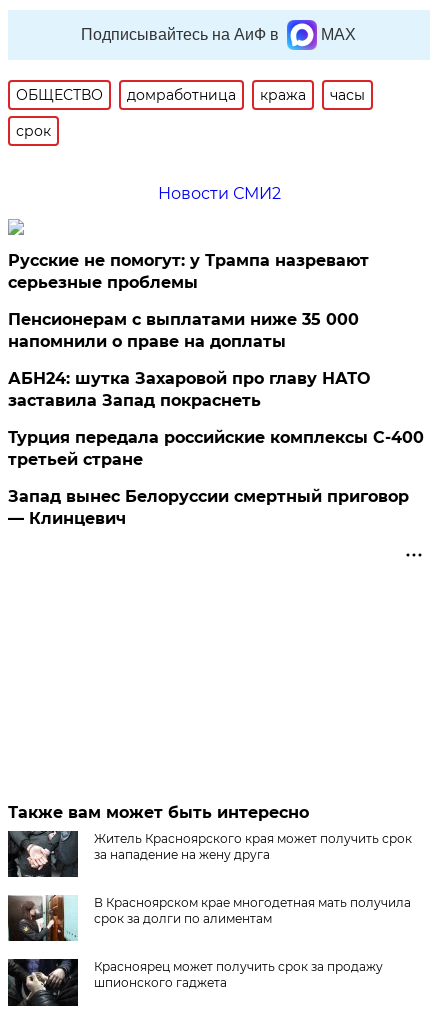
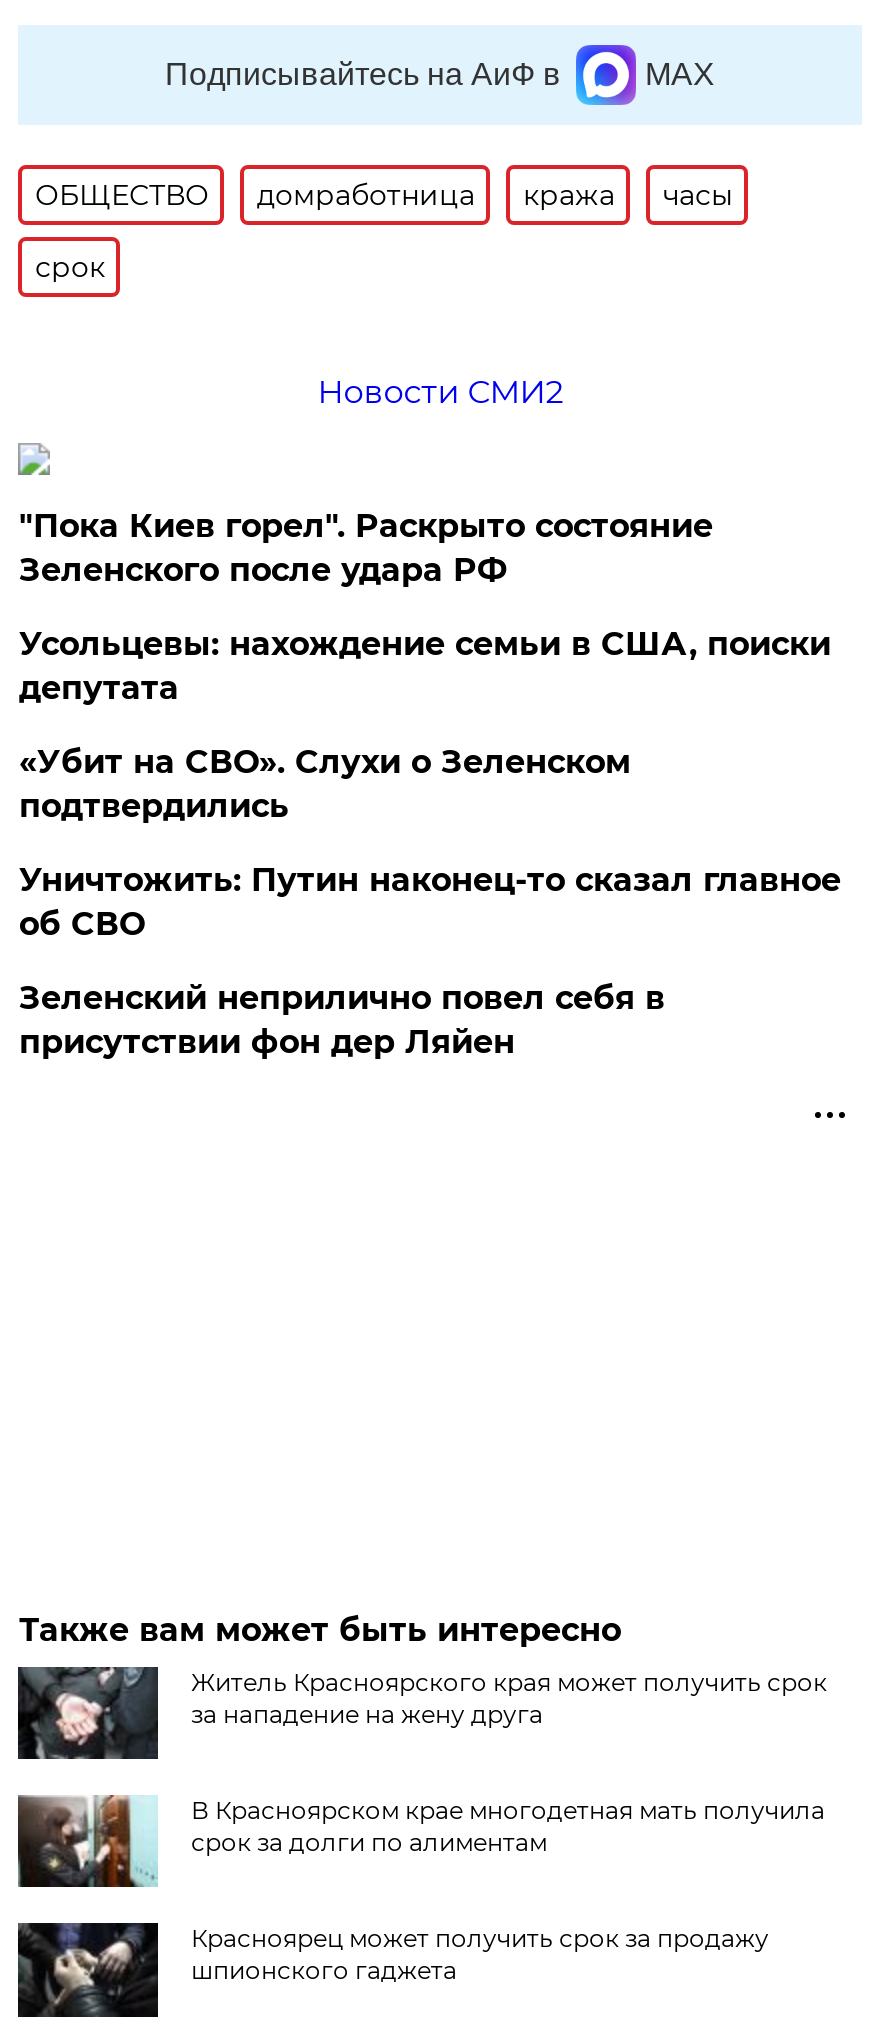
- Русские не помогут: у Трампа назревают
- серьезные проблемы
+ "Пока Киев горел". Раскрыто состояние
+ Зеленского после удара РФ

- Пенсионерам с выплатами ниже 35 000
- напомнили о праве на доплаты
+ Усольцевы: нахождение семьи в США, поиски
+ депутата

- АБН24: шутка Захаровой про главу НАТО
- заставила Запад покраснеть
+ «Убит на СВО». Слухи о Зеленском
+ подтвердились

- Турция передала российские комплексы С-400
- третьей стране
+ Уничтожить: Путин наконец-то сказал главное
+ об СВО

- Запад вынес Белоруссии смертный приговор
- — Клинцевич
+ Зеленский неприлично повел cебя в
+ присутствии фон дер Ляйен
